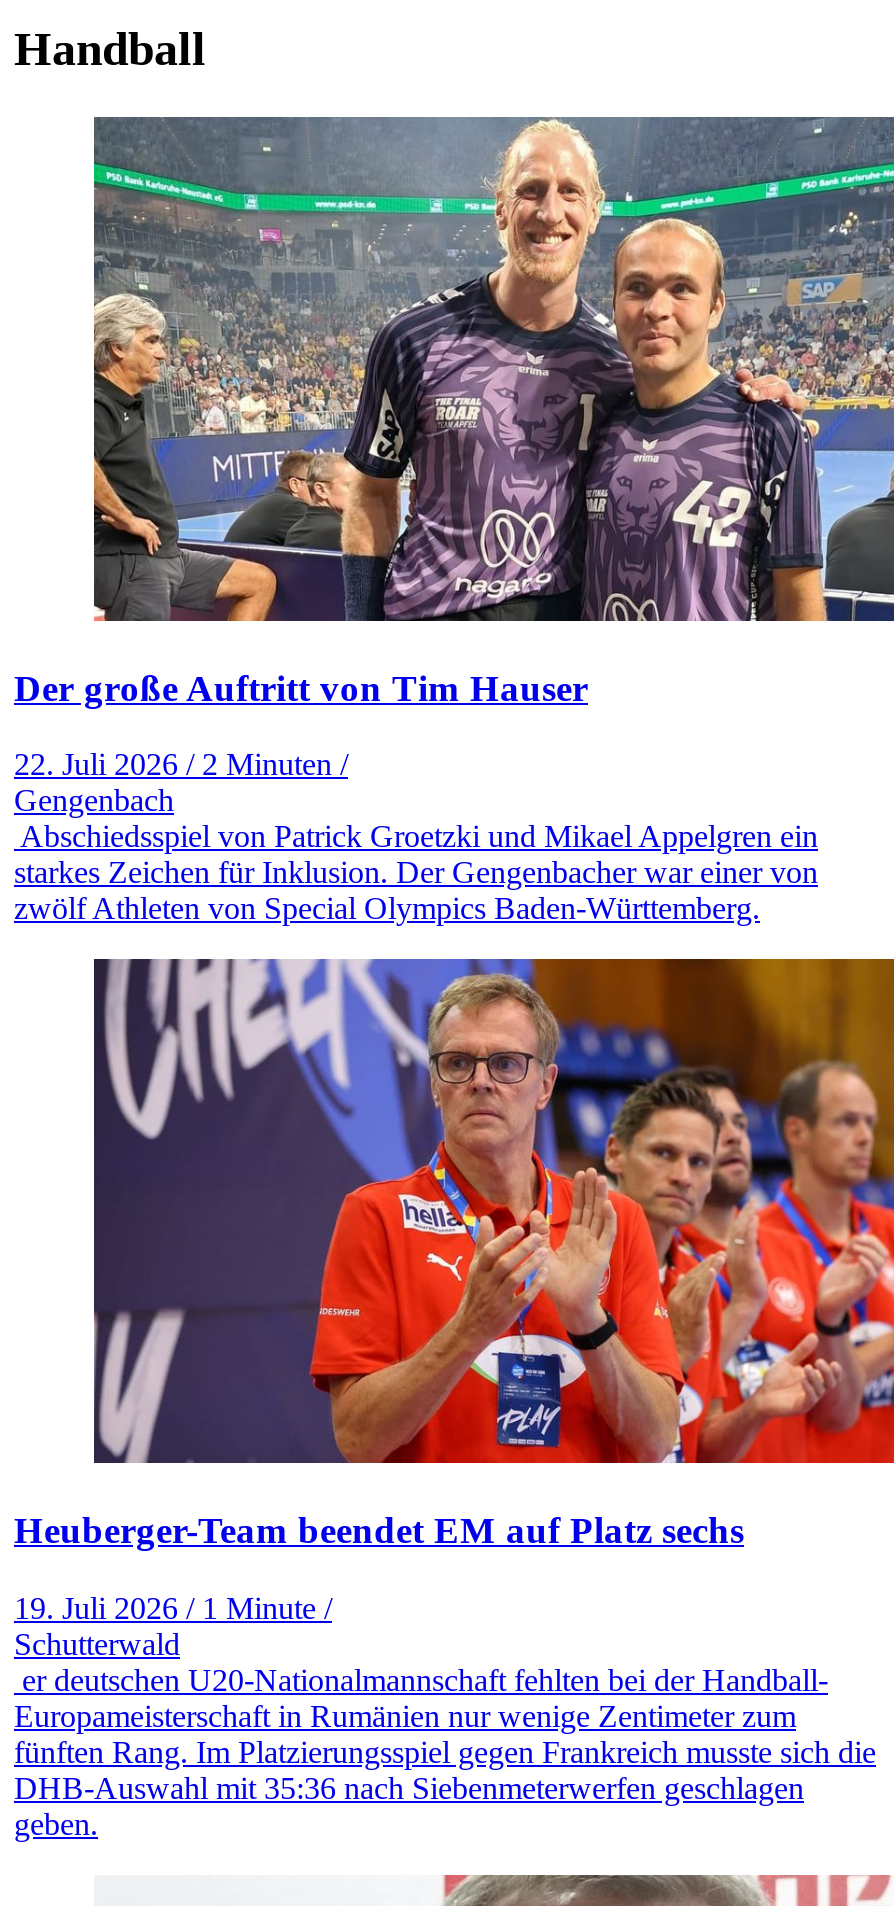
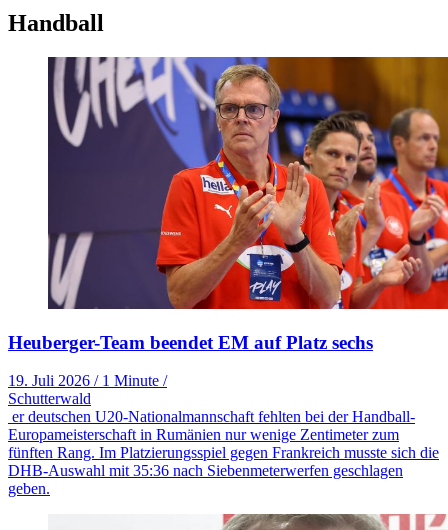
- [image]
- Der große Auftritt von Tim Hauser
- 22. Juli 2026 / 2 Minuten /
- Gengenbach
- Abschiedsspiel von Patrick Groetzki und Mikael Appelgren ein
- starkes Zeichen für Inklusion. Der Gengenbacher war einer von
- zwölf Athleten von Special Olympics Baden-Württemberg.
